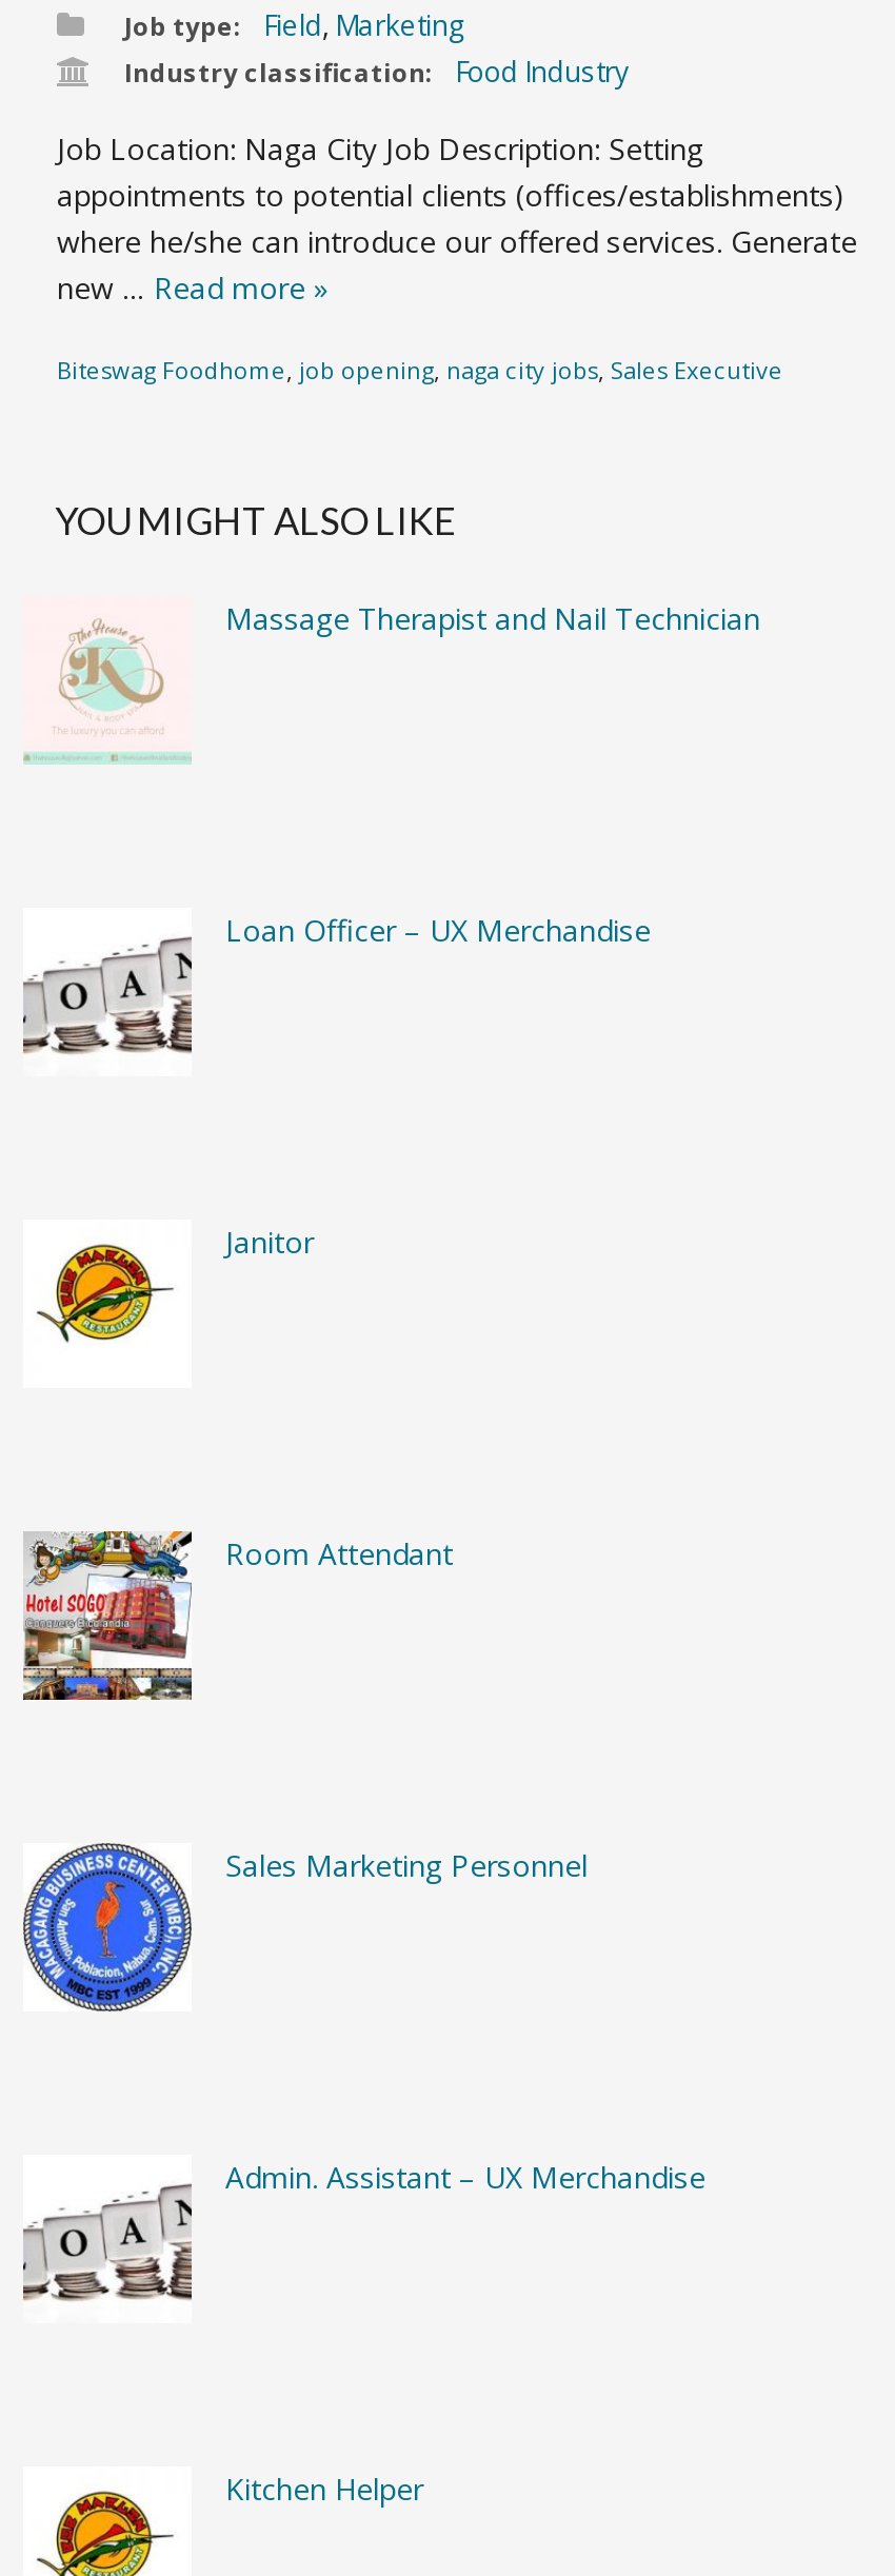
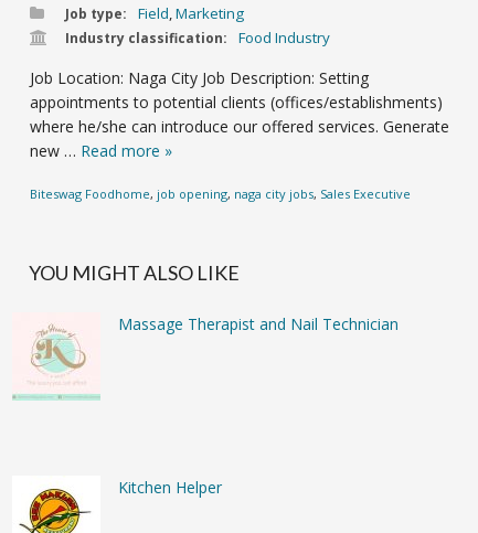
- [image]
- Loan Officer – UX Merchandise

- [image]
- Janitor

- [image]
- Room Attendant

- [image]
- Sales Marketing Personnel

- [image]
- Admin. Assistant – UX Merchandise
